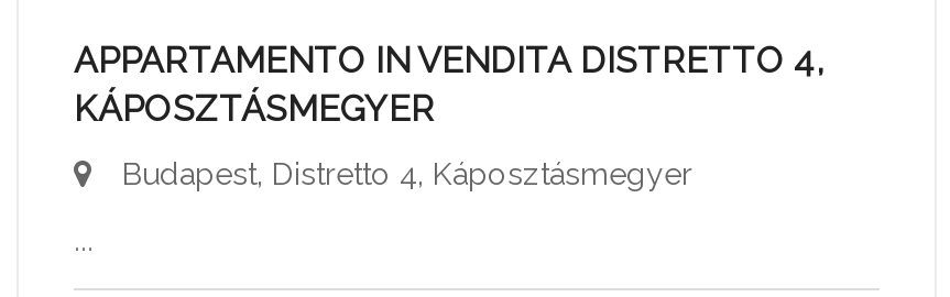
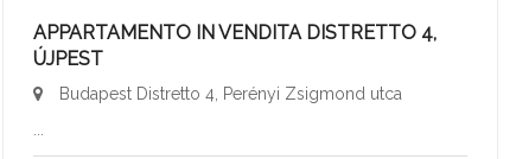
- KÁPOSZTÁSMEGYER
+ ÚJPEST

- Budapest, Distretto 4, Káposztásmegyer
+ Budapest Distretto 4, Perényi Zsigmond utca
